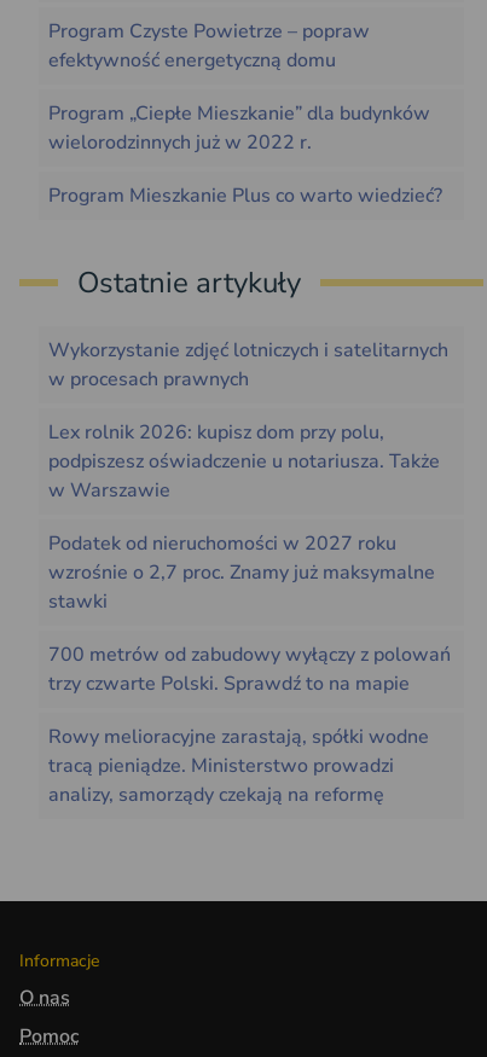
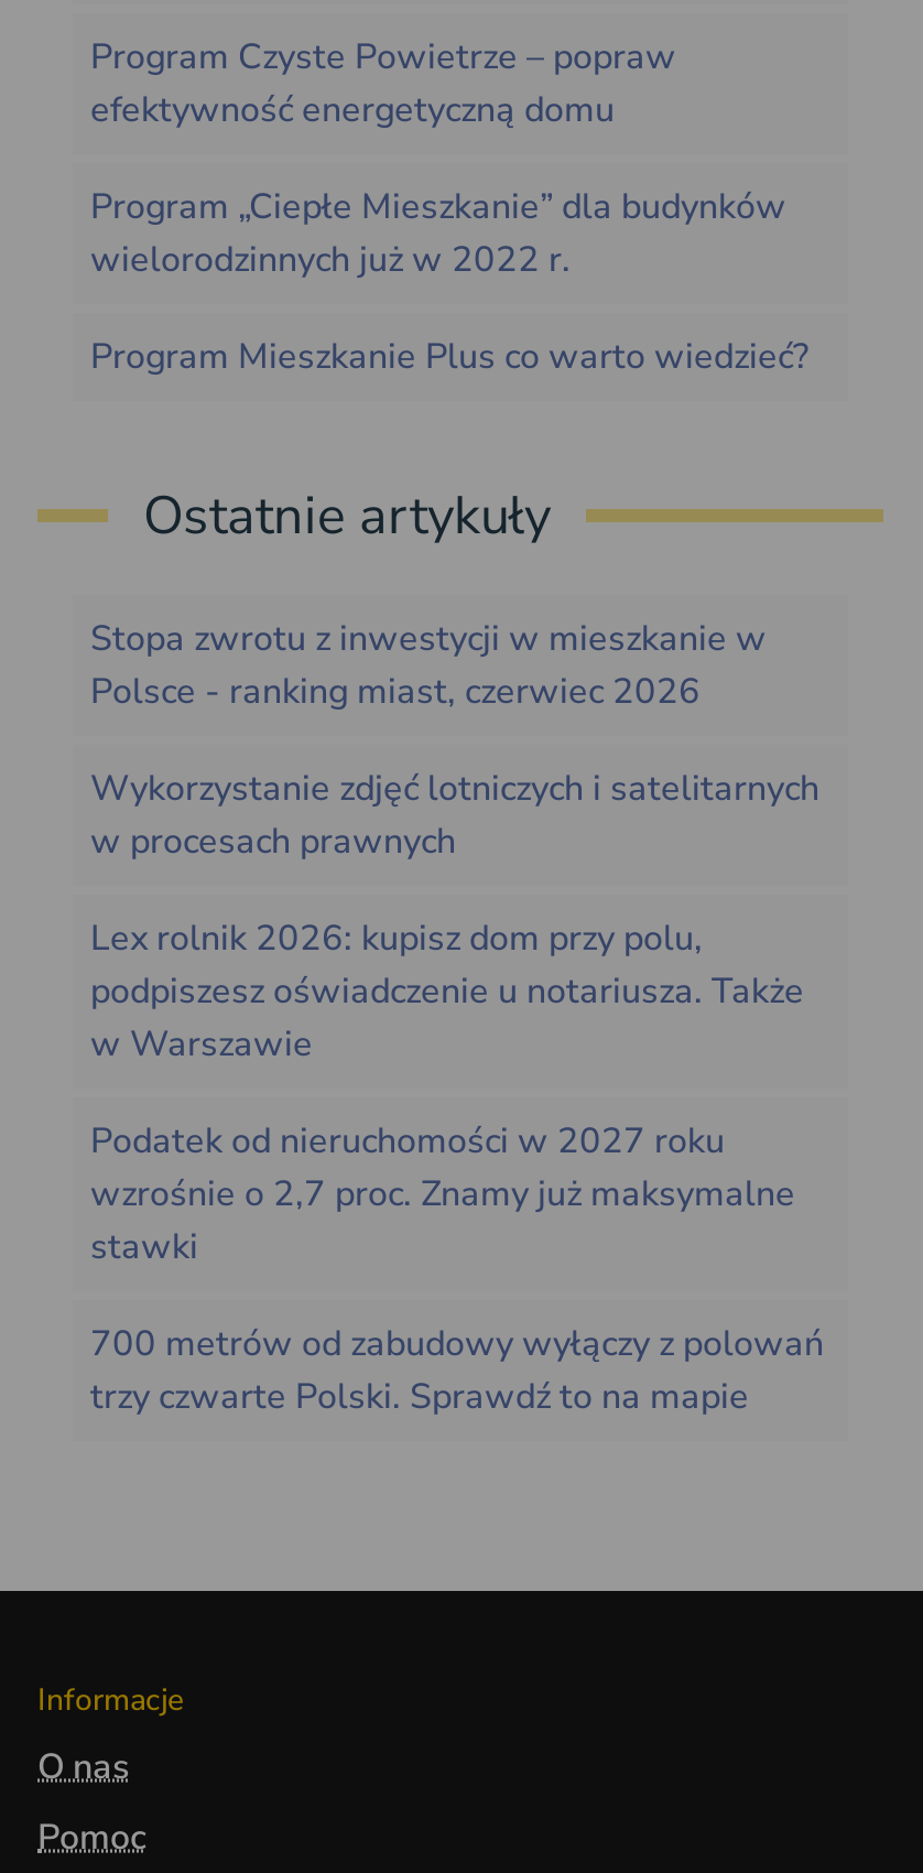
+ Stopa zwrotu z inwestycji w mieszkanie w
+ Polsce - ranking miast, czerwiec 2026

moved down: Wykorzystanie zdjęć lotniczych i satelitarnych | w procesach prawnych | Lex rolnik 2026: kupisz dom przy polu, | ... | 700 metrów od zabudowy wyłączy z polowań | trzy czwarte Polski. Sprawdź to na mapie

- Rowy melioracyjne zarastają, spółki wodne
- tracą pieniądze. Ministerstwo prowadzi
- analizy, samorządy czekają na reformę
